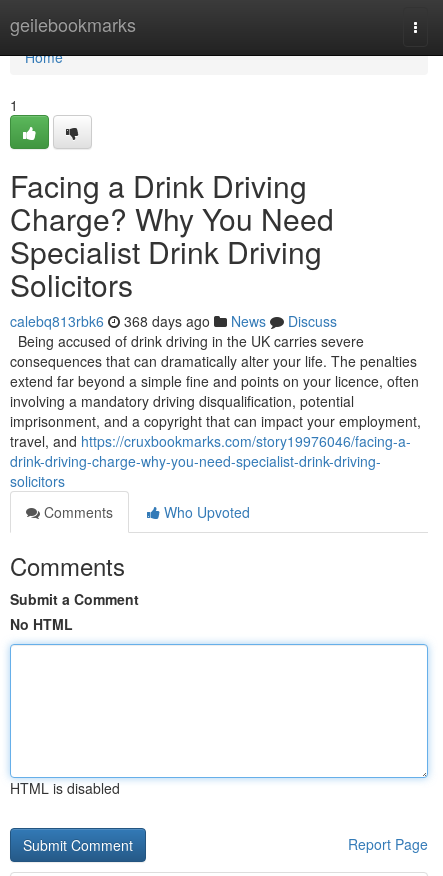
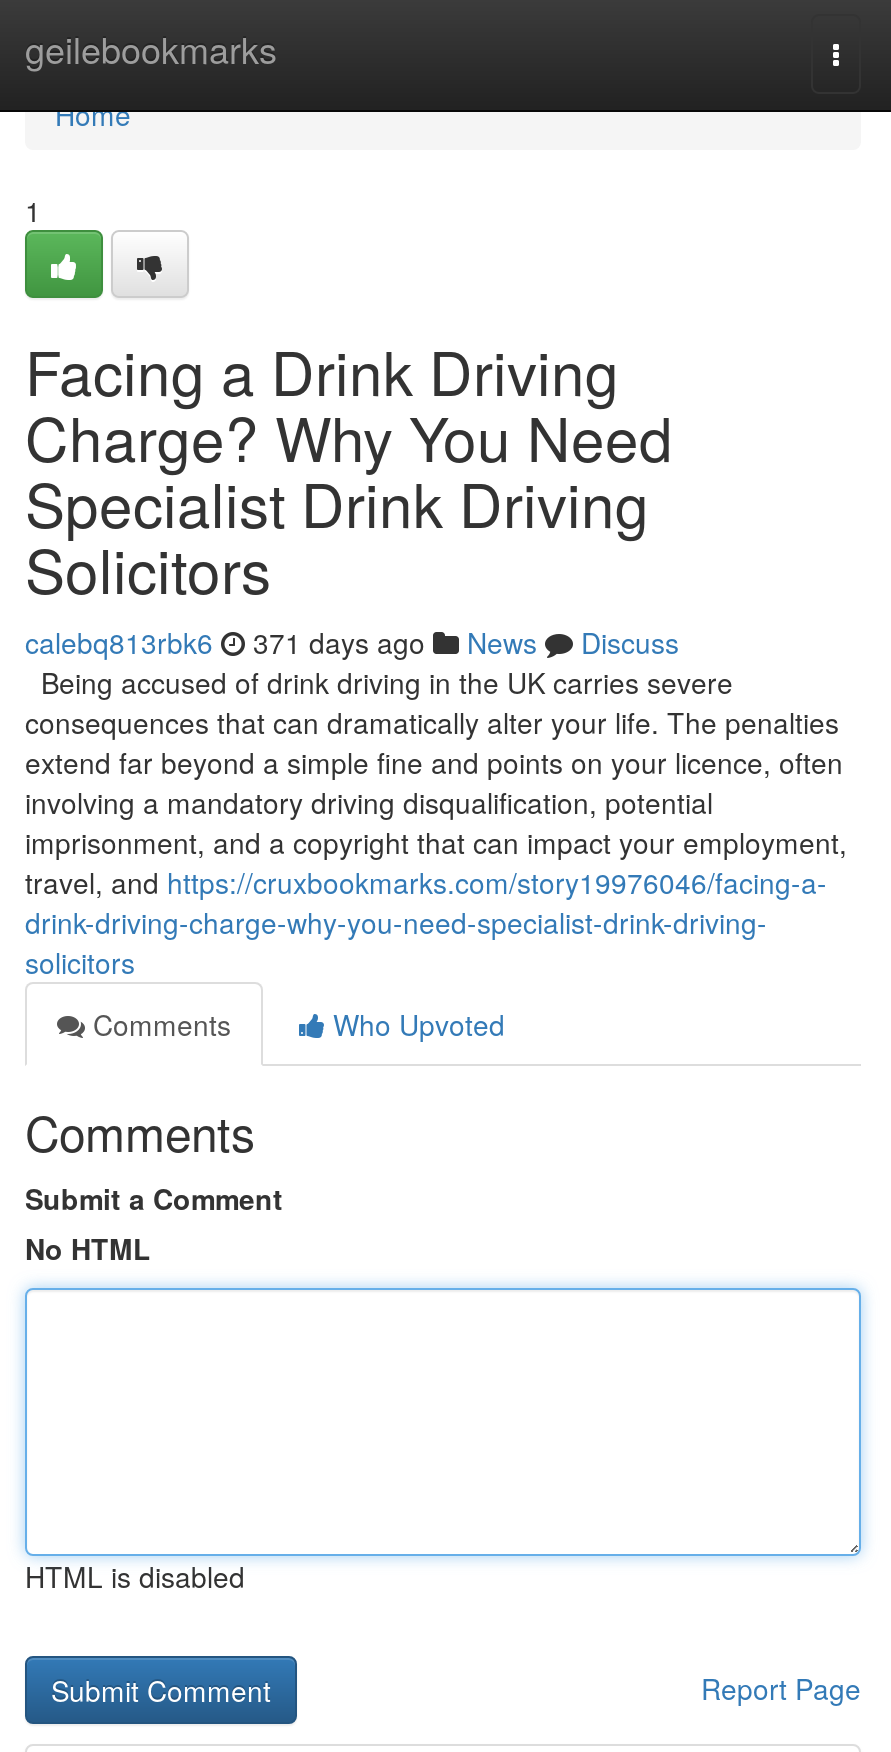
- calebq813rbk6 368 days ago News Discuss
+ calebq813rbk6 371 days ago News Discuss
